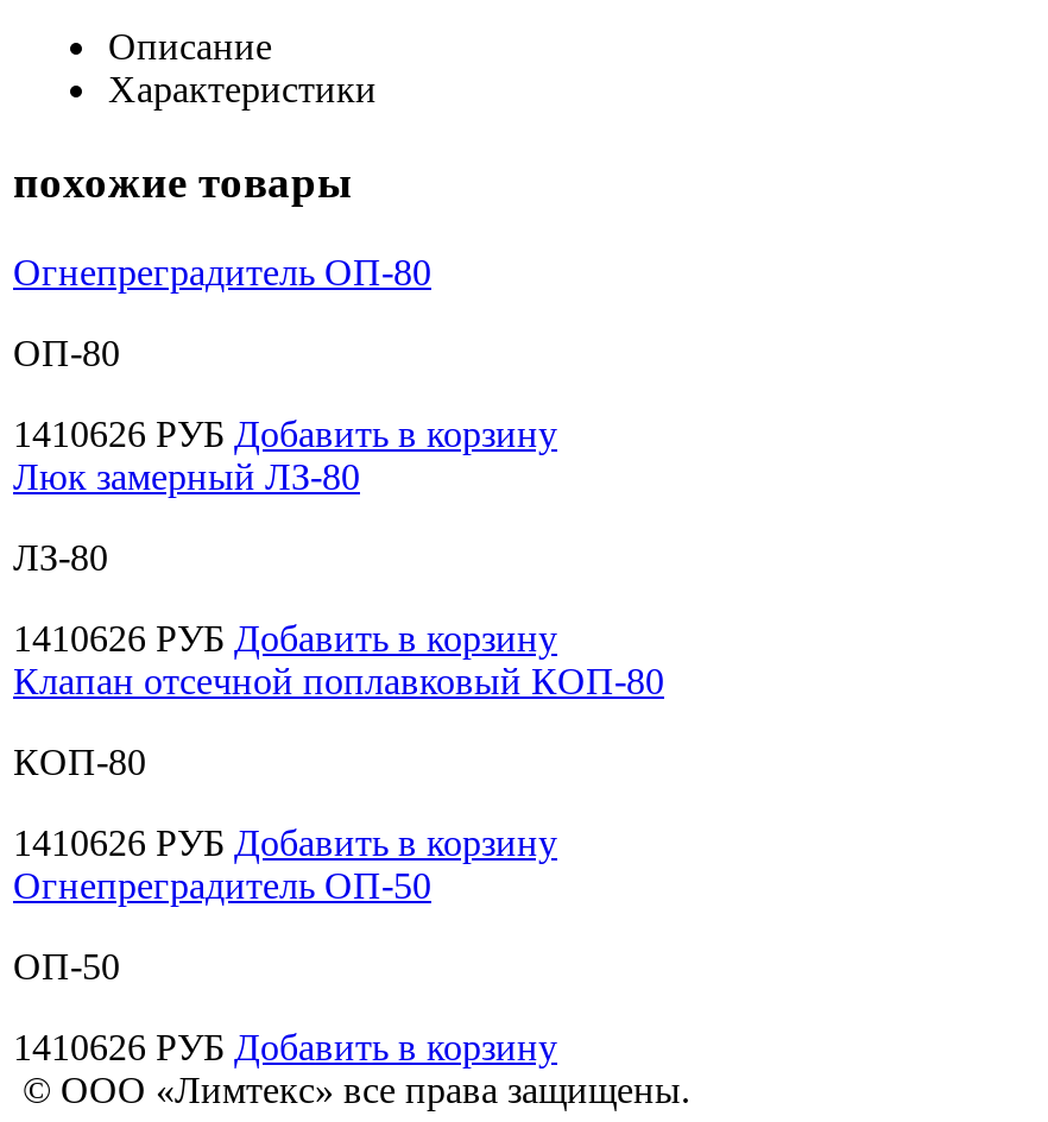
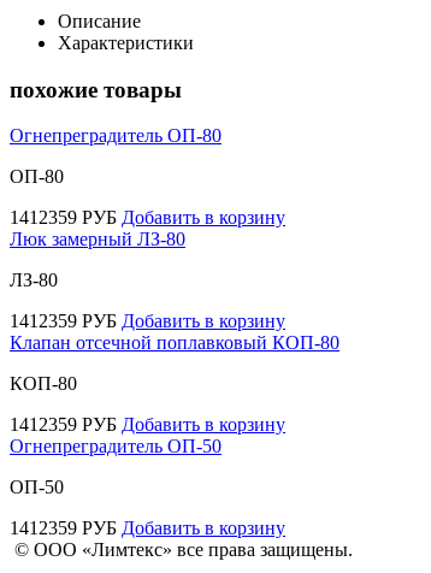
- 1410626 РУБ Добавить в корзину
+ 1412359 РУБ Добавить в корзину

- 1410626 РУБ Добавить в корзину
+ 1412359 РУБ Добавить в корзину

- 1410626 РУБ Добавить в корзину
+ 1412359 РУБ Добавить в корзину

- 1410626 РУБ Добавить в корзину
+ 1412359 РУБ Добавить в корзину
